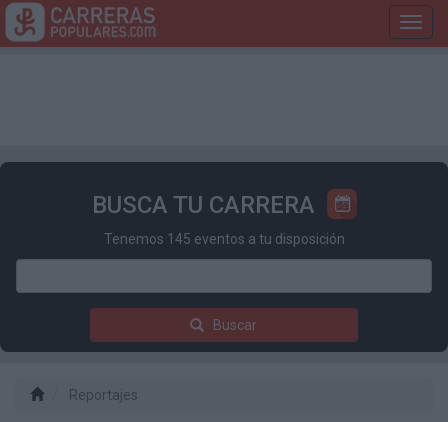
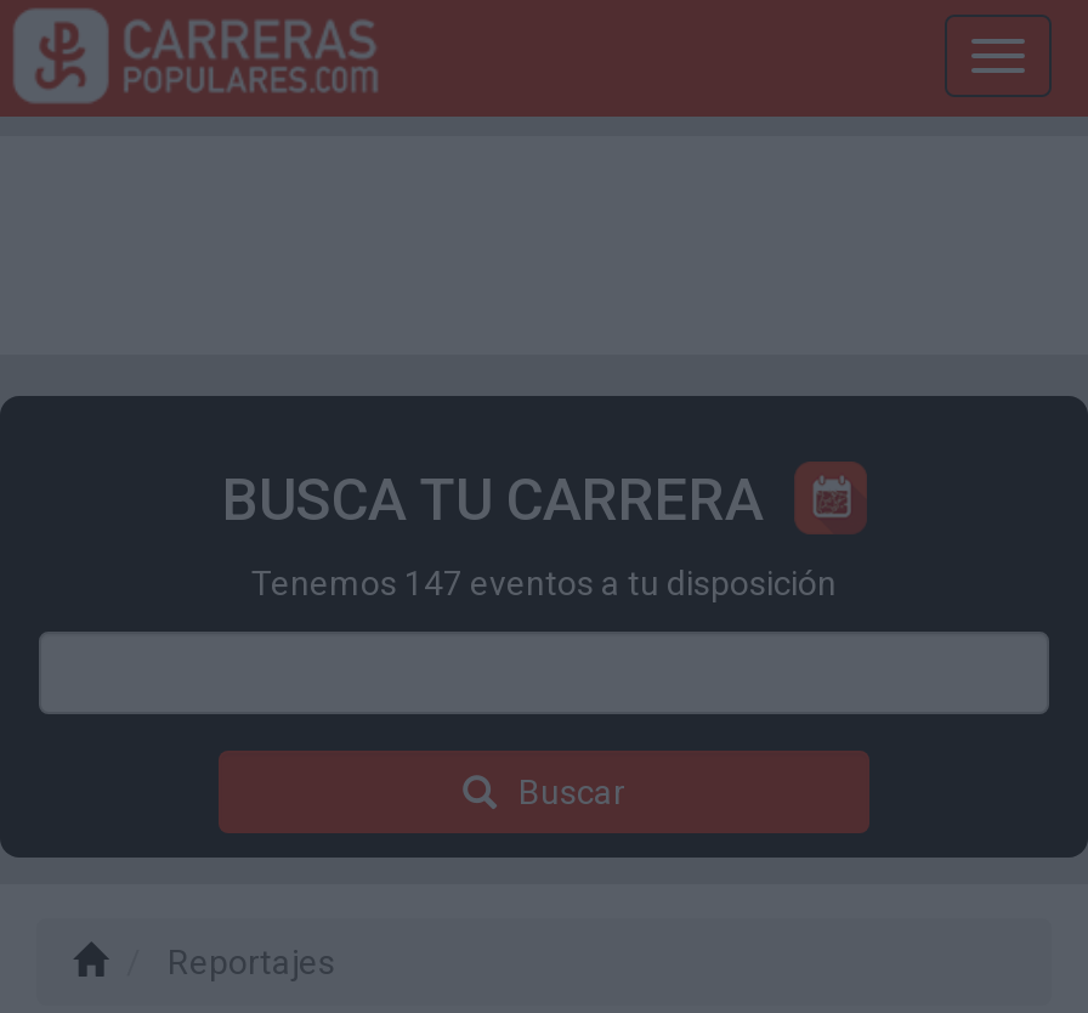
- Tenemos 145 eventos a tu disposición
+ Tenemos 147 eventos a tu disposición
